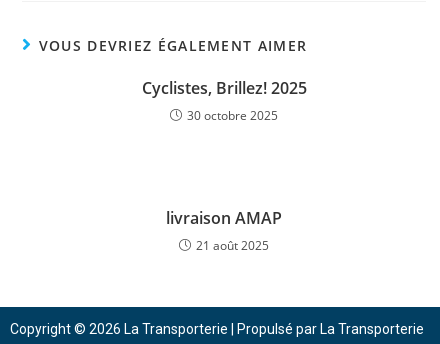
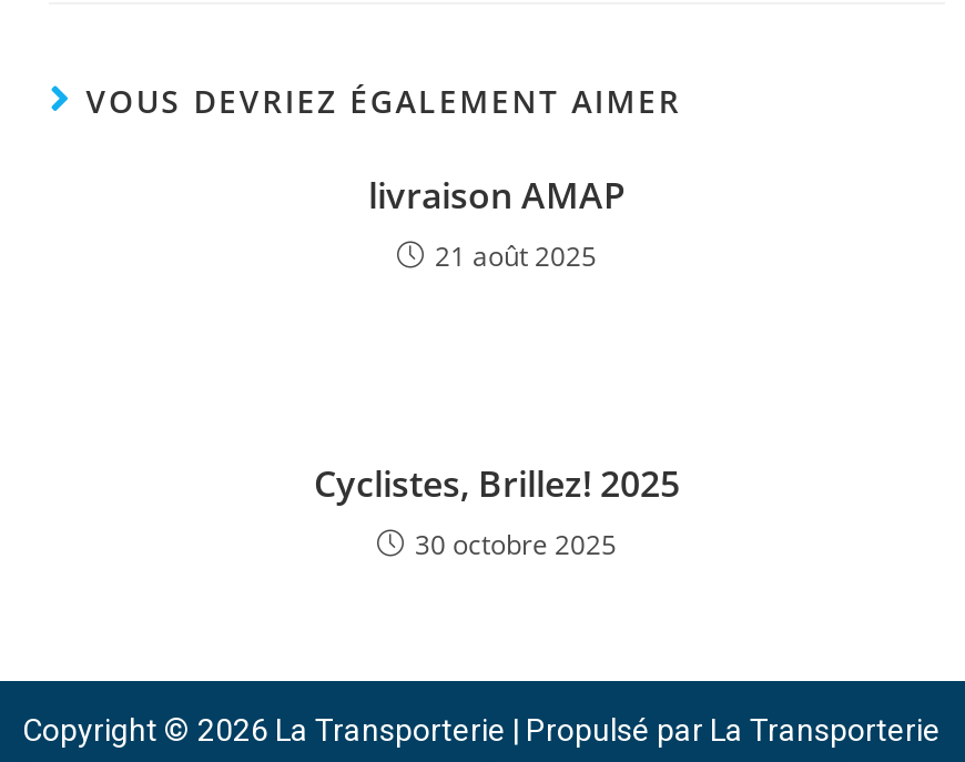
moved down: Cyclistes, Brillez! 2025 | 30 octobre 2025

moved up: livraison AMAP | 21 août 2025
